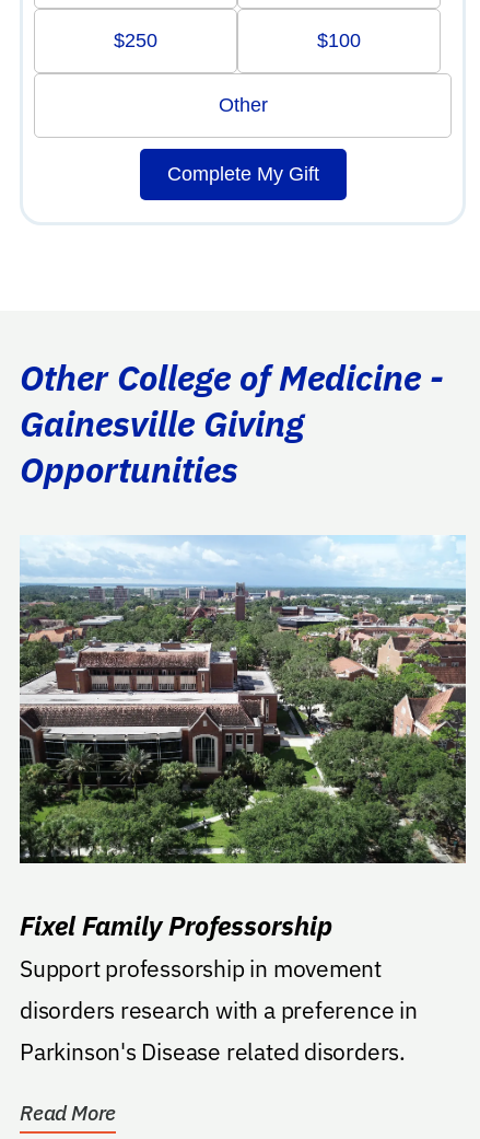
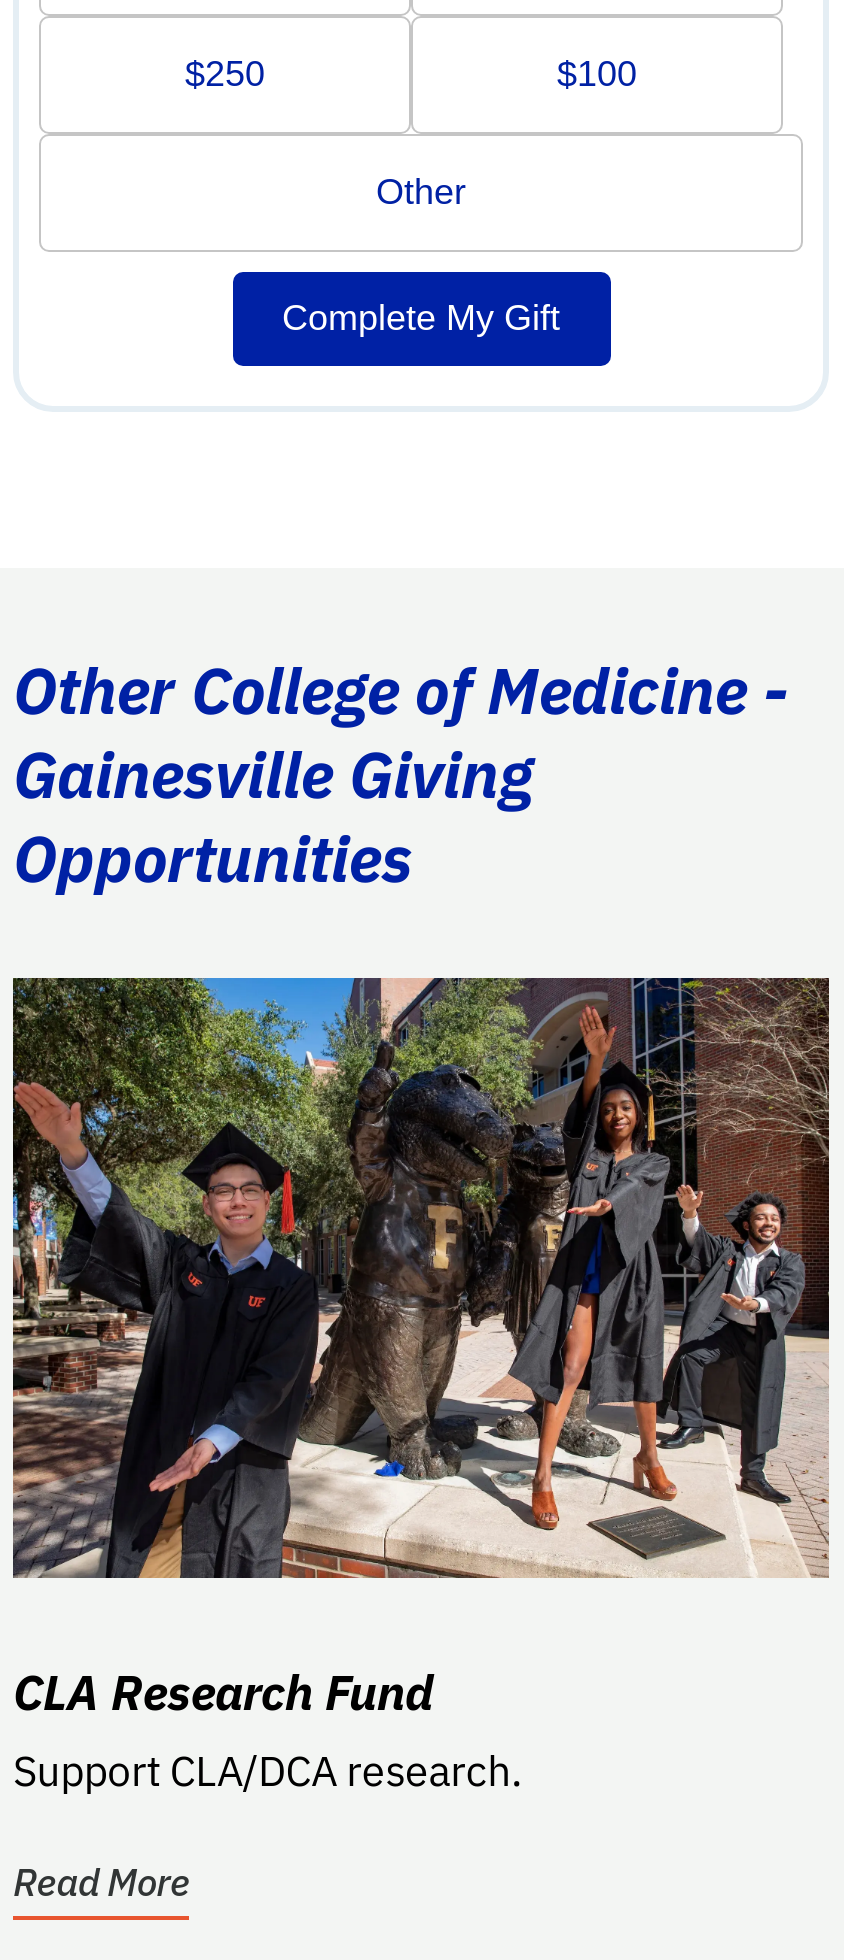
- [image]
+ [image]

- Fixel Family Professorship
- Support professorship in movement
- disorders research with a preference in
- Parkinson's Disease related disorders.
+ CLA Research Fund
+ Support CLA/DCA research.
